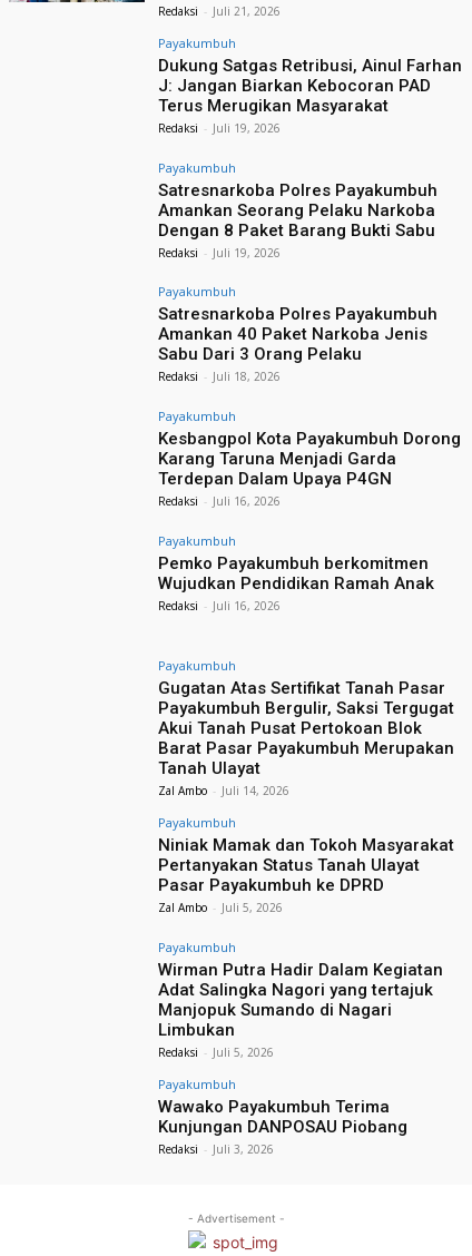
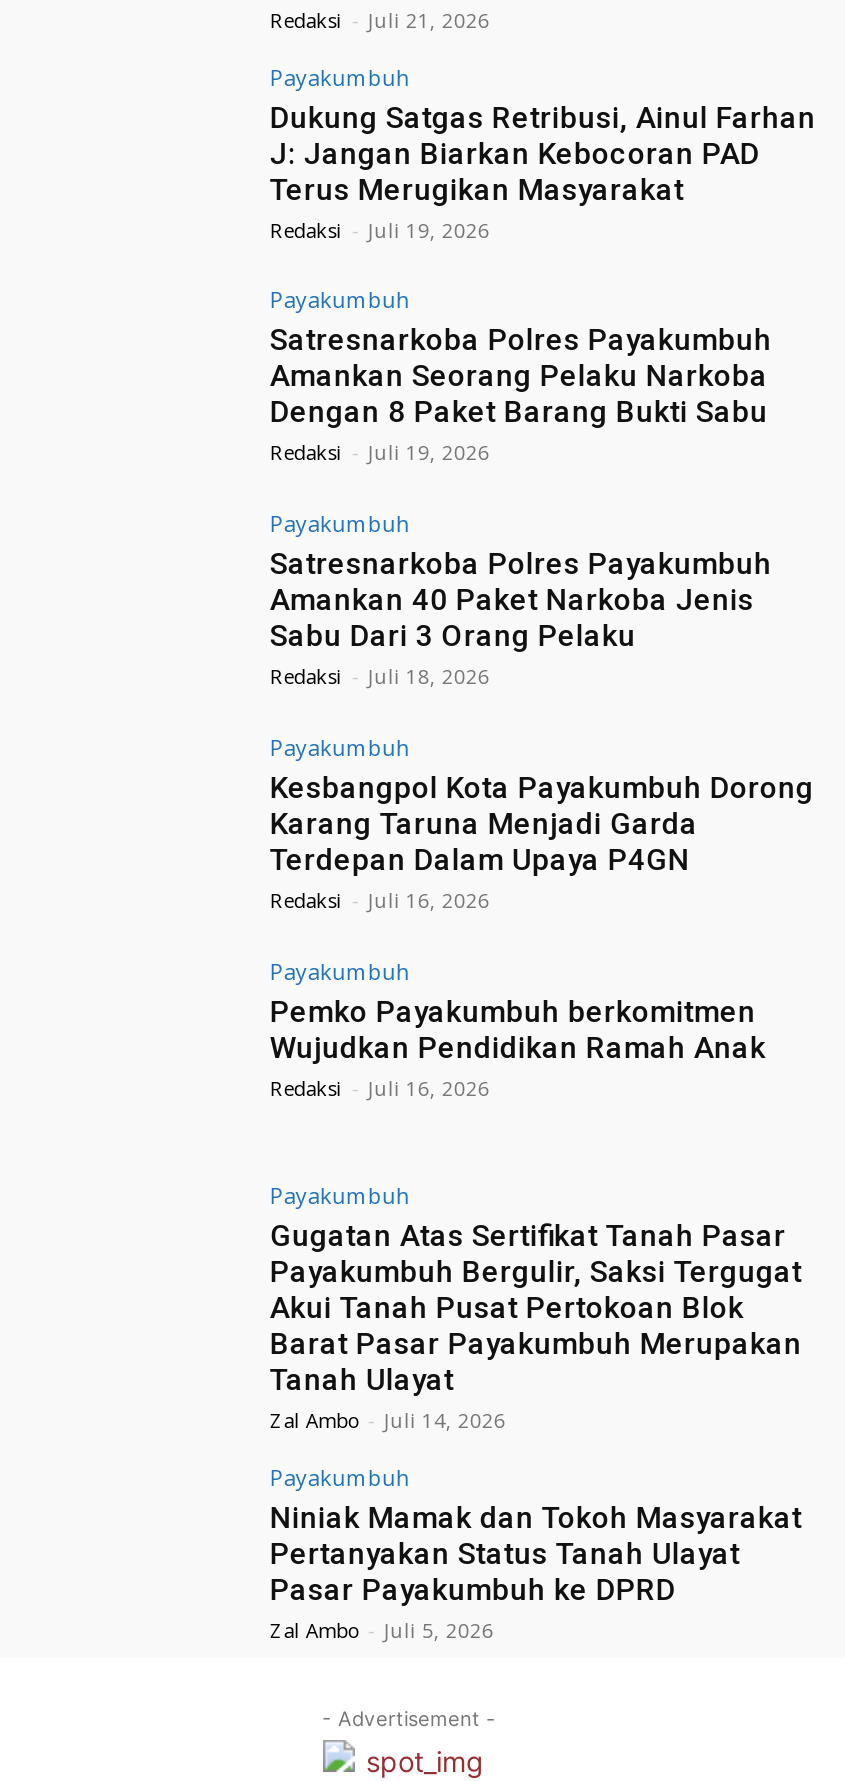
- Payakumbuh
- Wirman Putra Hadir Dalam Kegiatan
- Adat Salingka Nagori yang tertajuk
- Manjopuk Sumando di Nagari
- Limbukan
- Redaksi - Juli 5, 2026
- Payakumbuh
- Wawako Payakumbuh Terima
- Kunjungan DANPOSAU Piobang
- Redaksi - Juli 3, 2026
